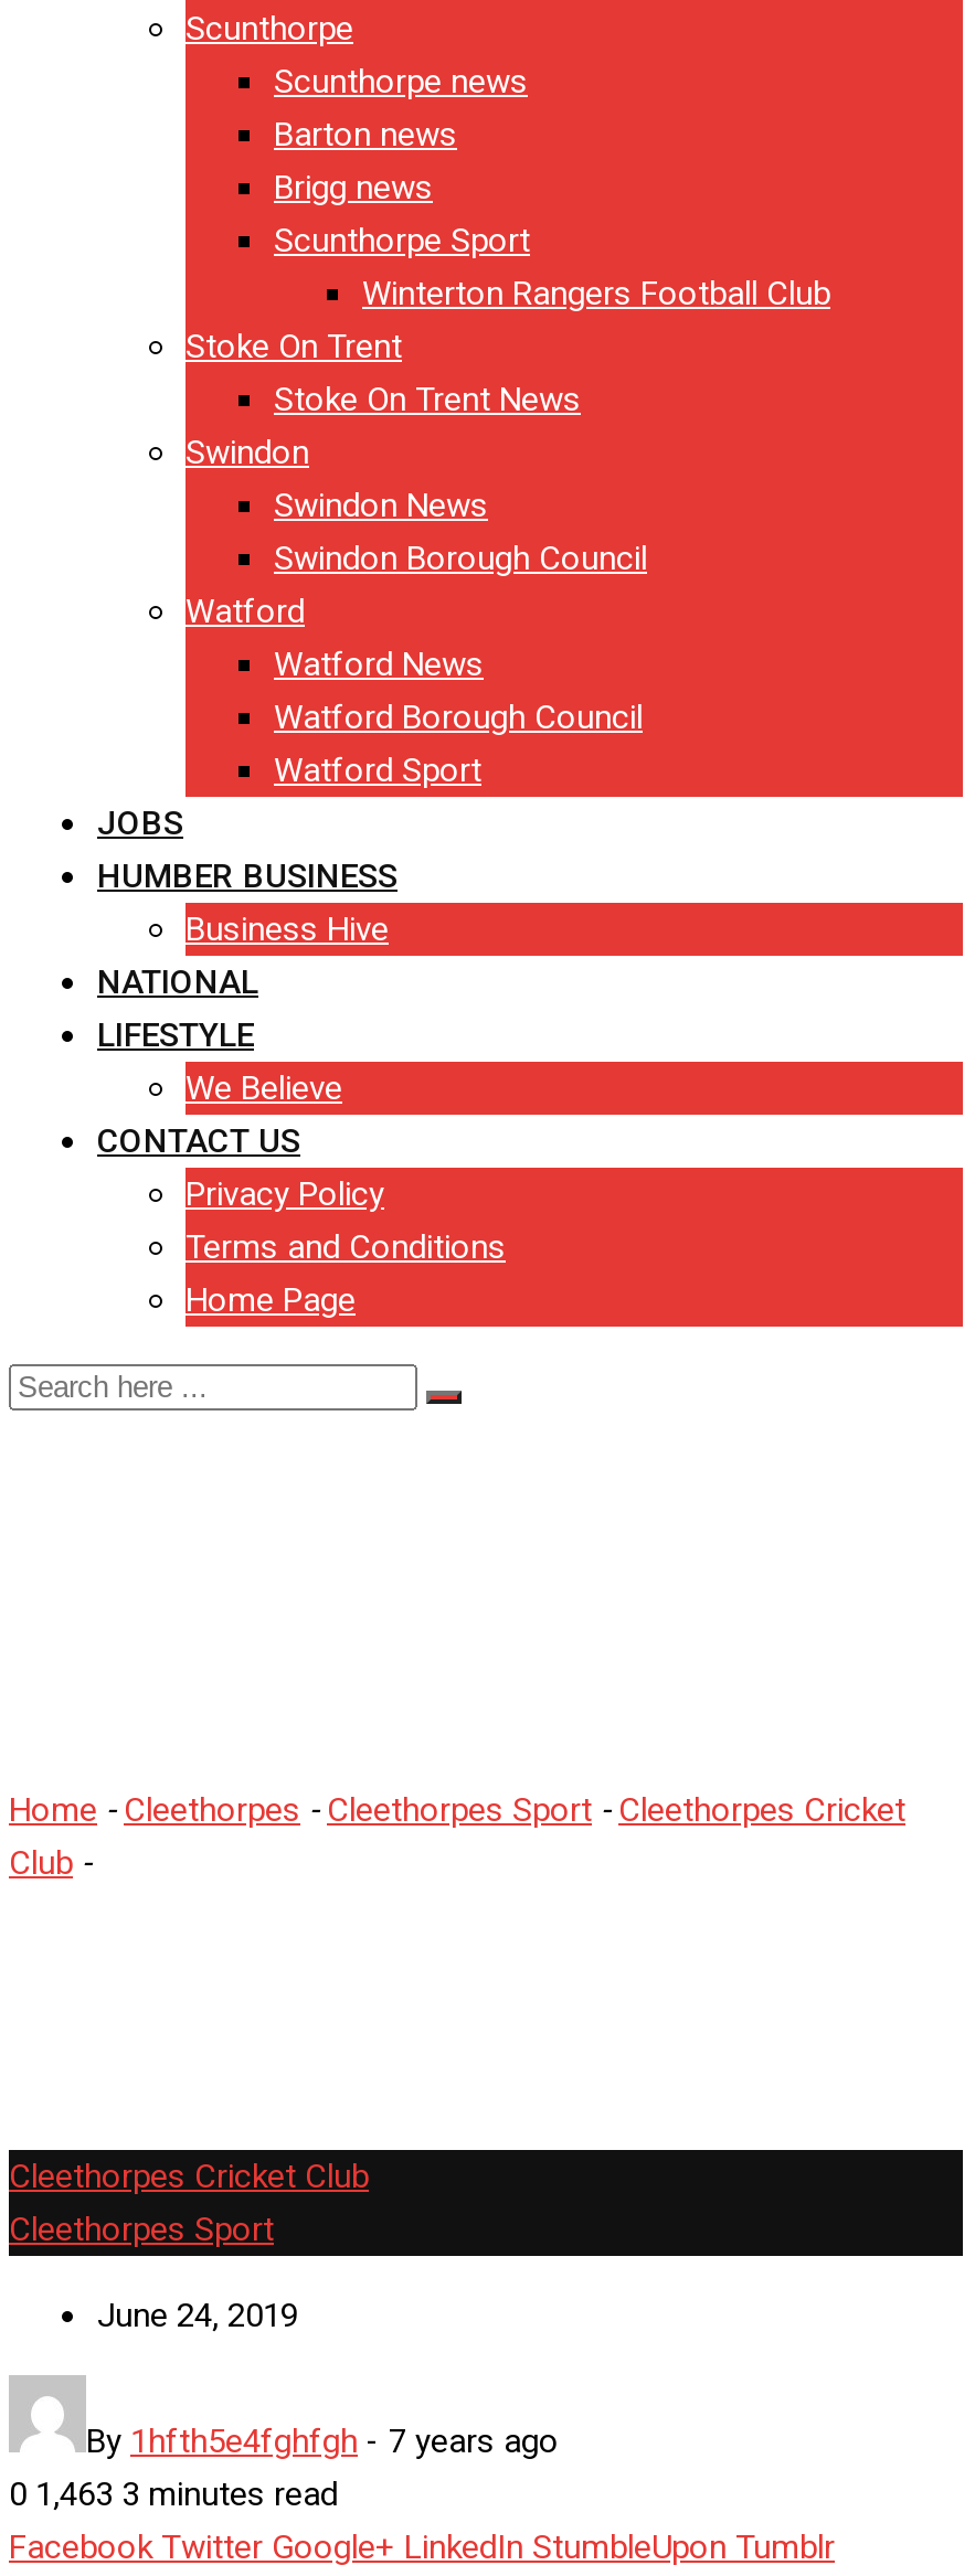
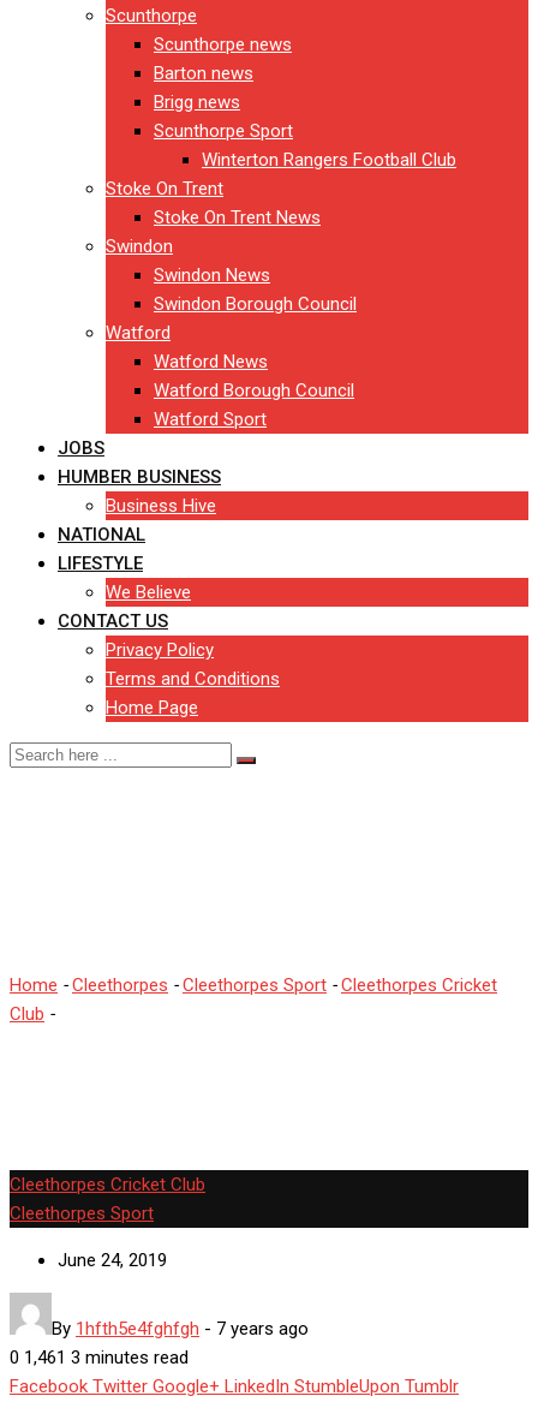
- 0 1,463 3 minutes read
+ 0 1,461 3 minutes read
